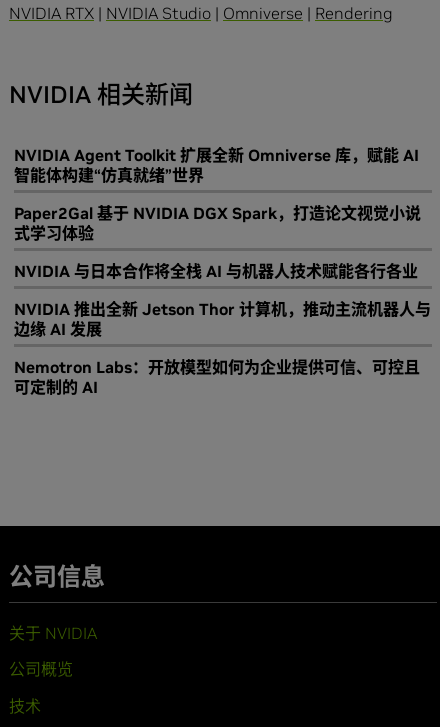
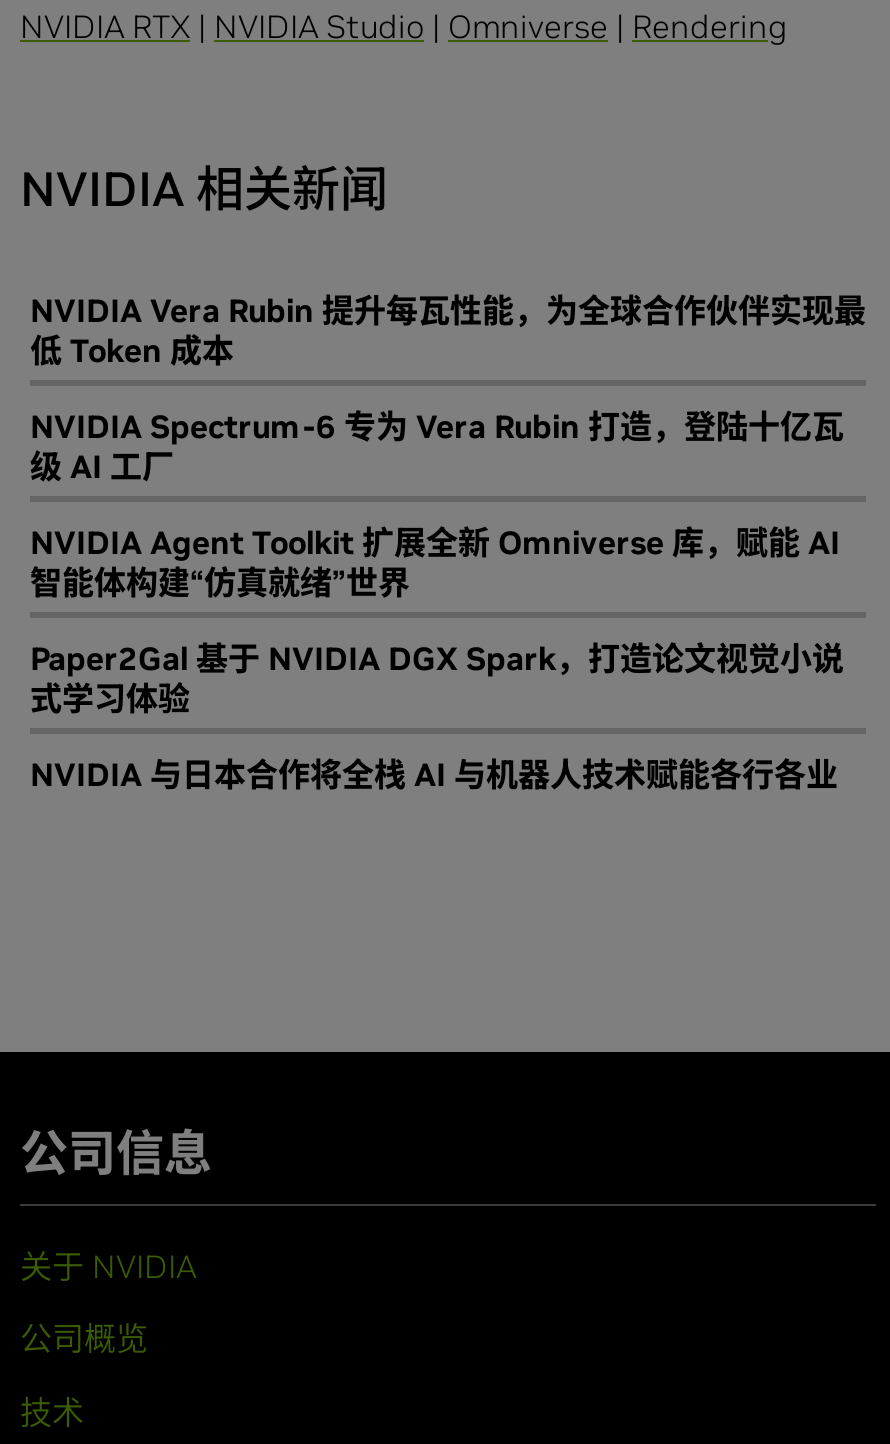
+ NVIDIA Vera Rubin 提升每瓦性能，为全球合作伙伴实现最
+ 低 Token 成本
+ NVIDIA Spectrum-6 专为 Vera Rubin 打造，登陆十亿瓦
+ 级 AI 工厂

moved down: NVIDIA Agent Toolkit 扩展全新 Omniverse 库，赋能 AI | 智能体构建“仿真就绪”世界 | Paper2Gal 基于 NVIDIA DGX Spark，打造论文视觉小说 | 式学习体验 | NVIDIA 与日本合作将全栈 AI 与机器人技术赋能各行各业

- NVIDIA 推出全新 Jetson Thor 计算机，推动主流机器人与
- 边缘 AI 发展
- Nemotron Labs：开放模型如何为企业提供可信、可控且
- 可定制的 AI
